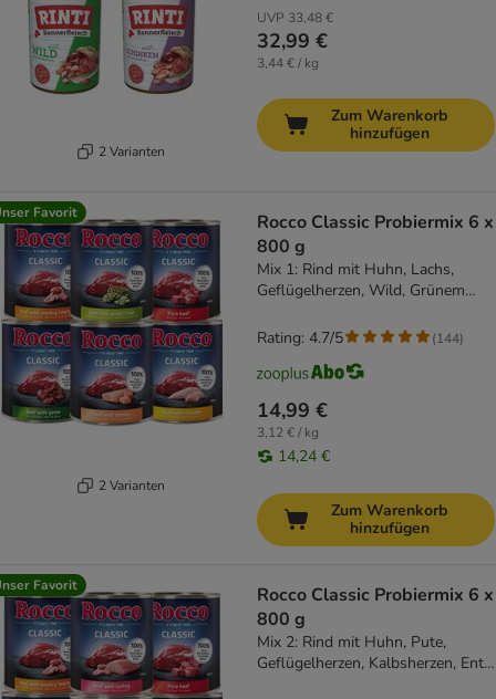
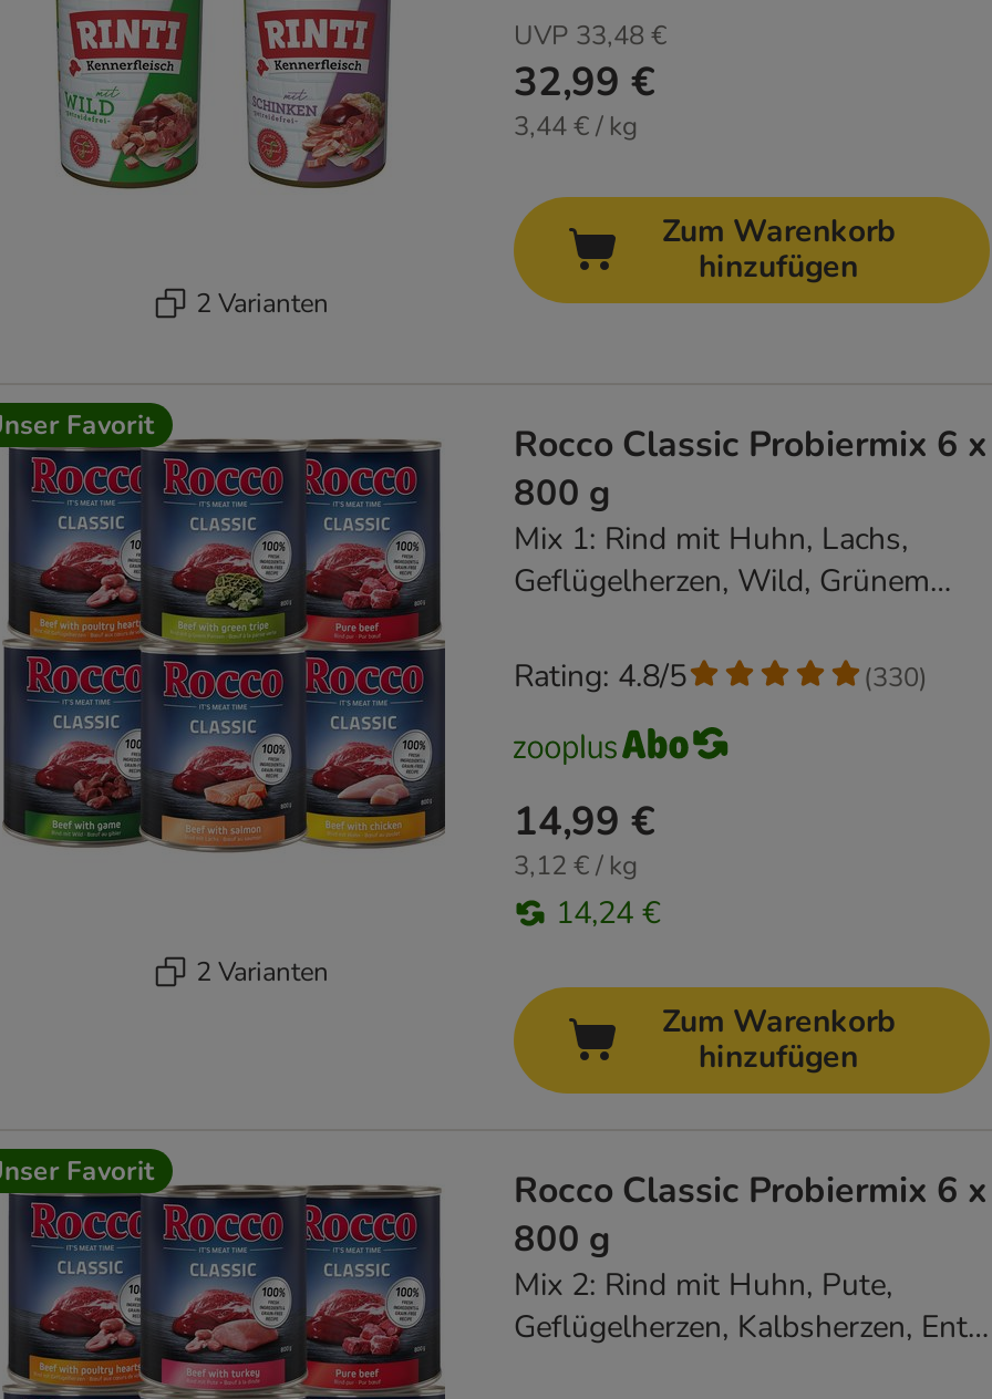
- Rating: 4.7/5
+ Rating: 4.8/5

- (144)
+ (330)
